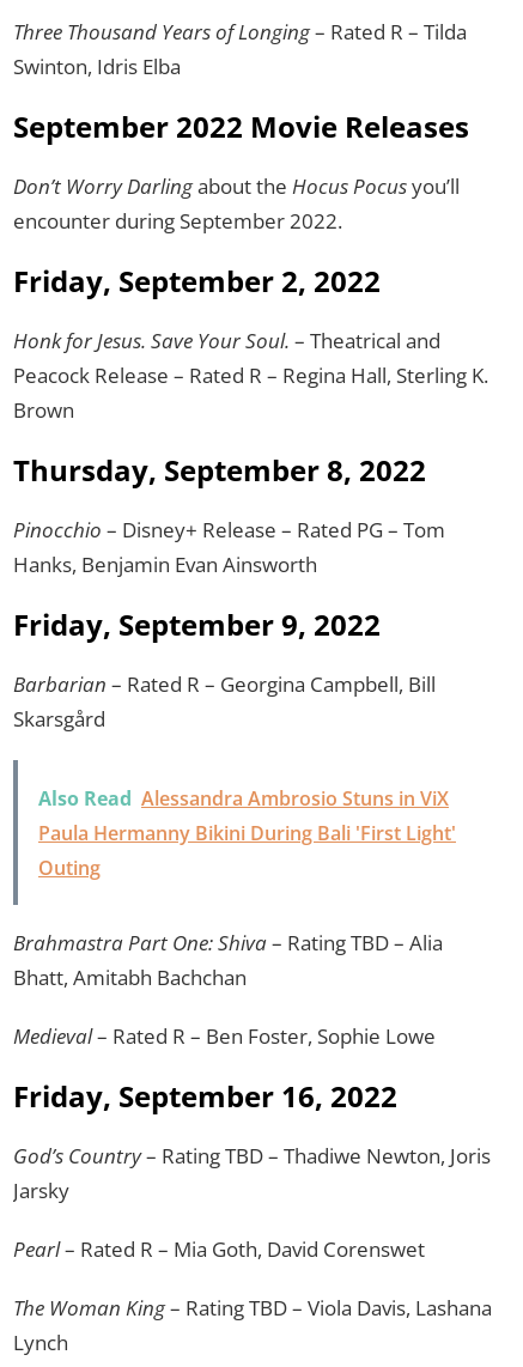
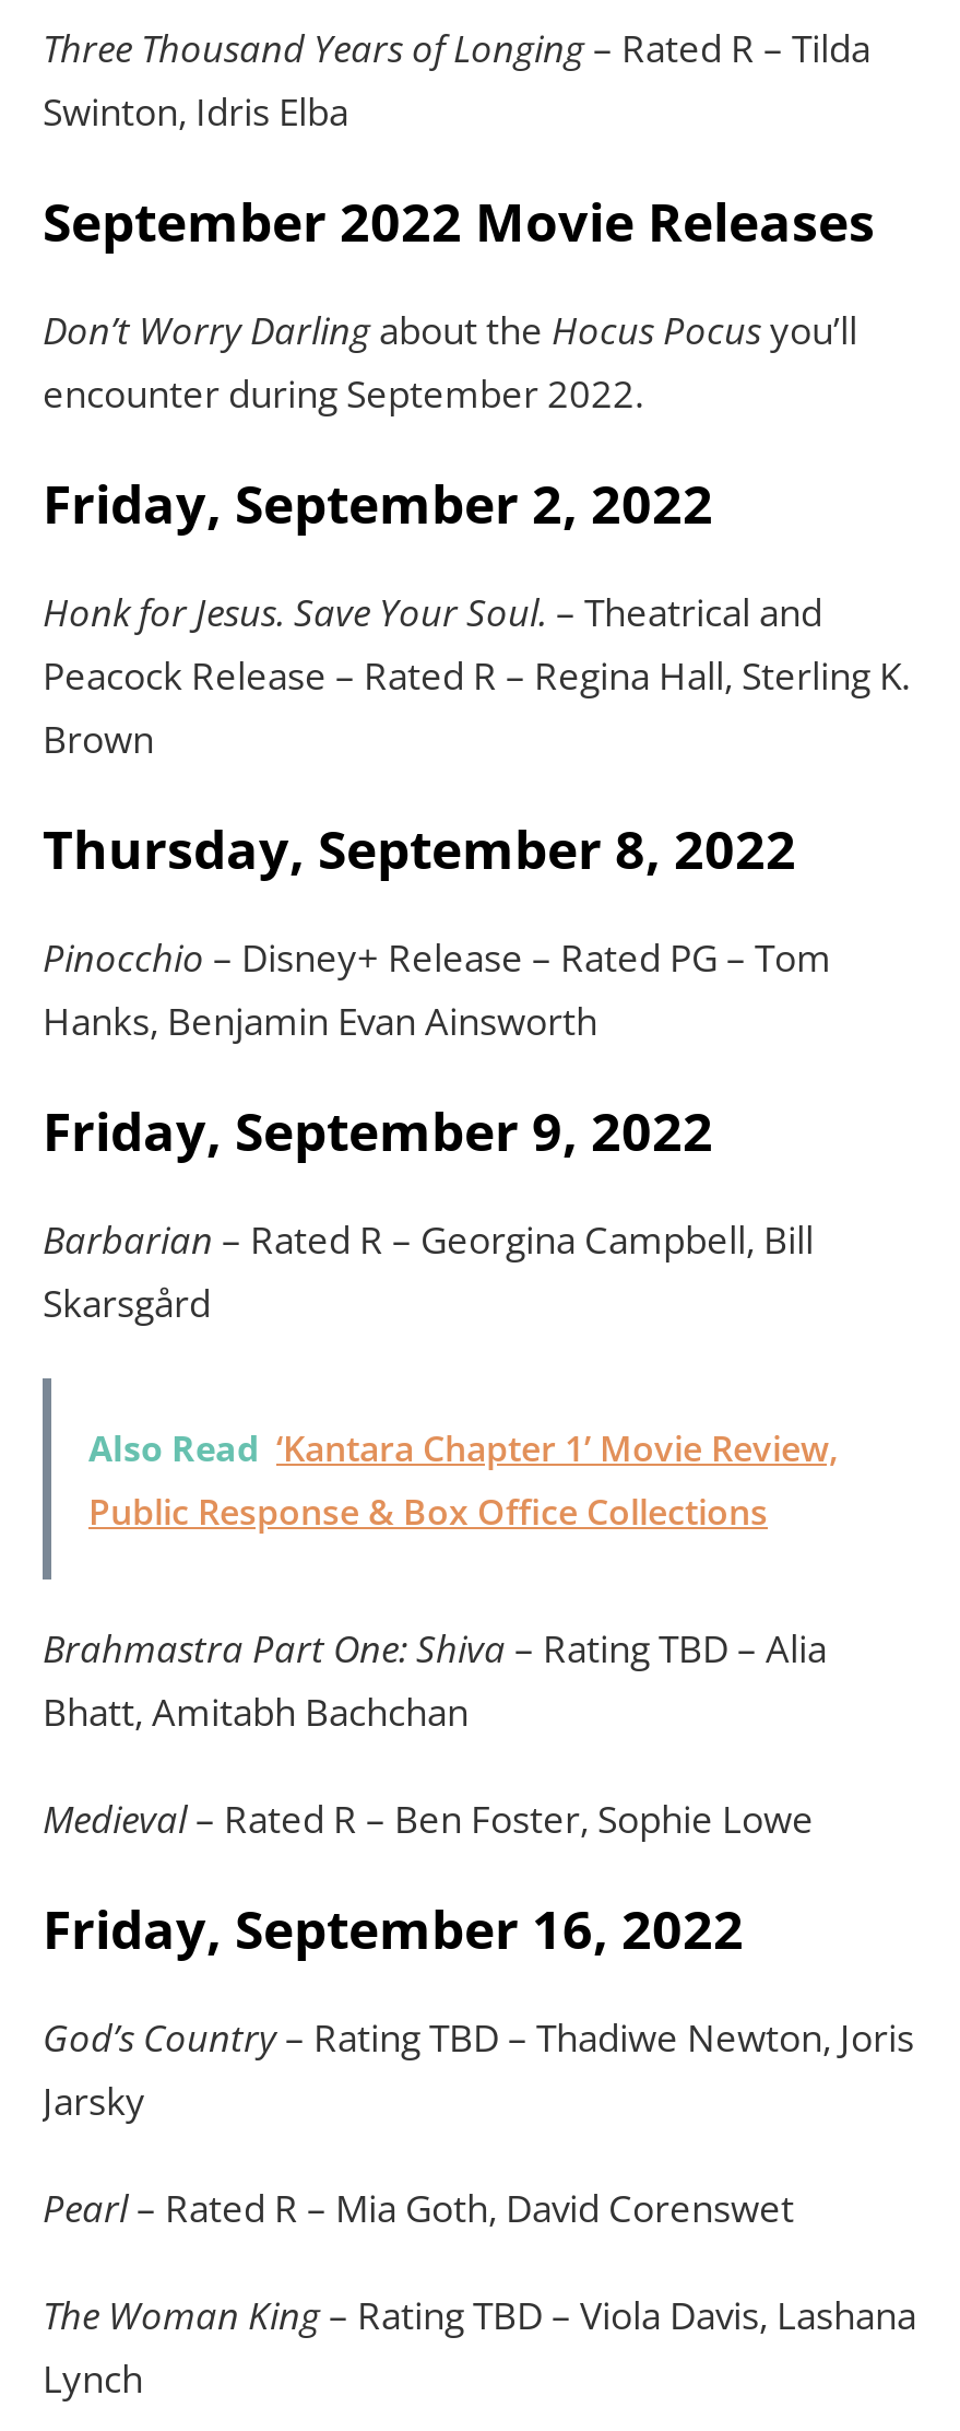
- Also Read Alessandra Ambrosio Stuns in ViX
- Paula Hermanny Bikini During Bali 'First Light'
- Outing
+ Also Read ‘Kantara Chapter 1’ Movie Review,
+ Public Response & Box Office Collections
